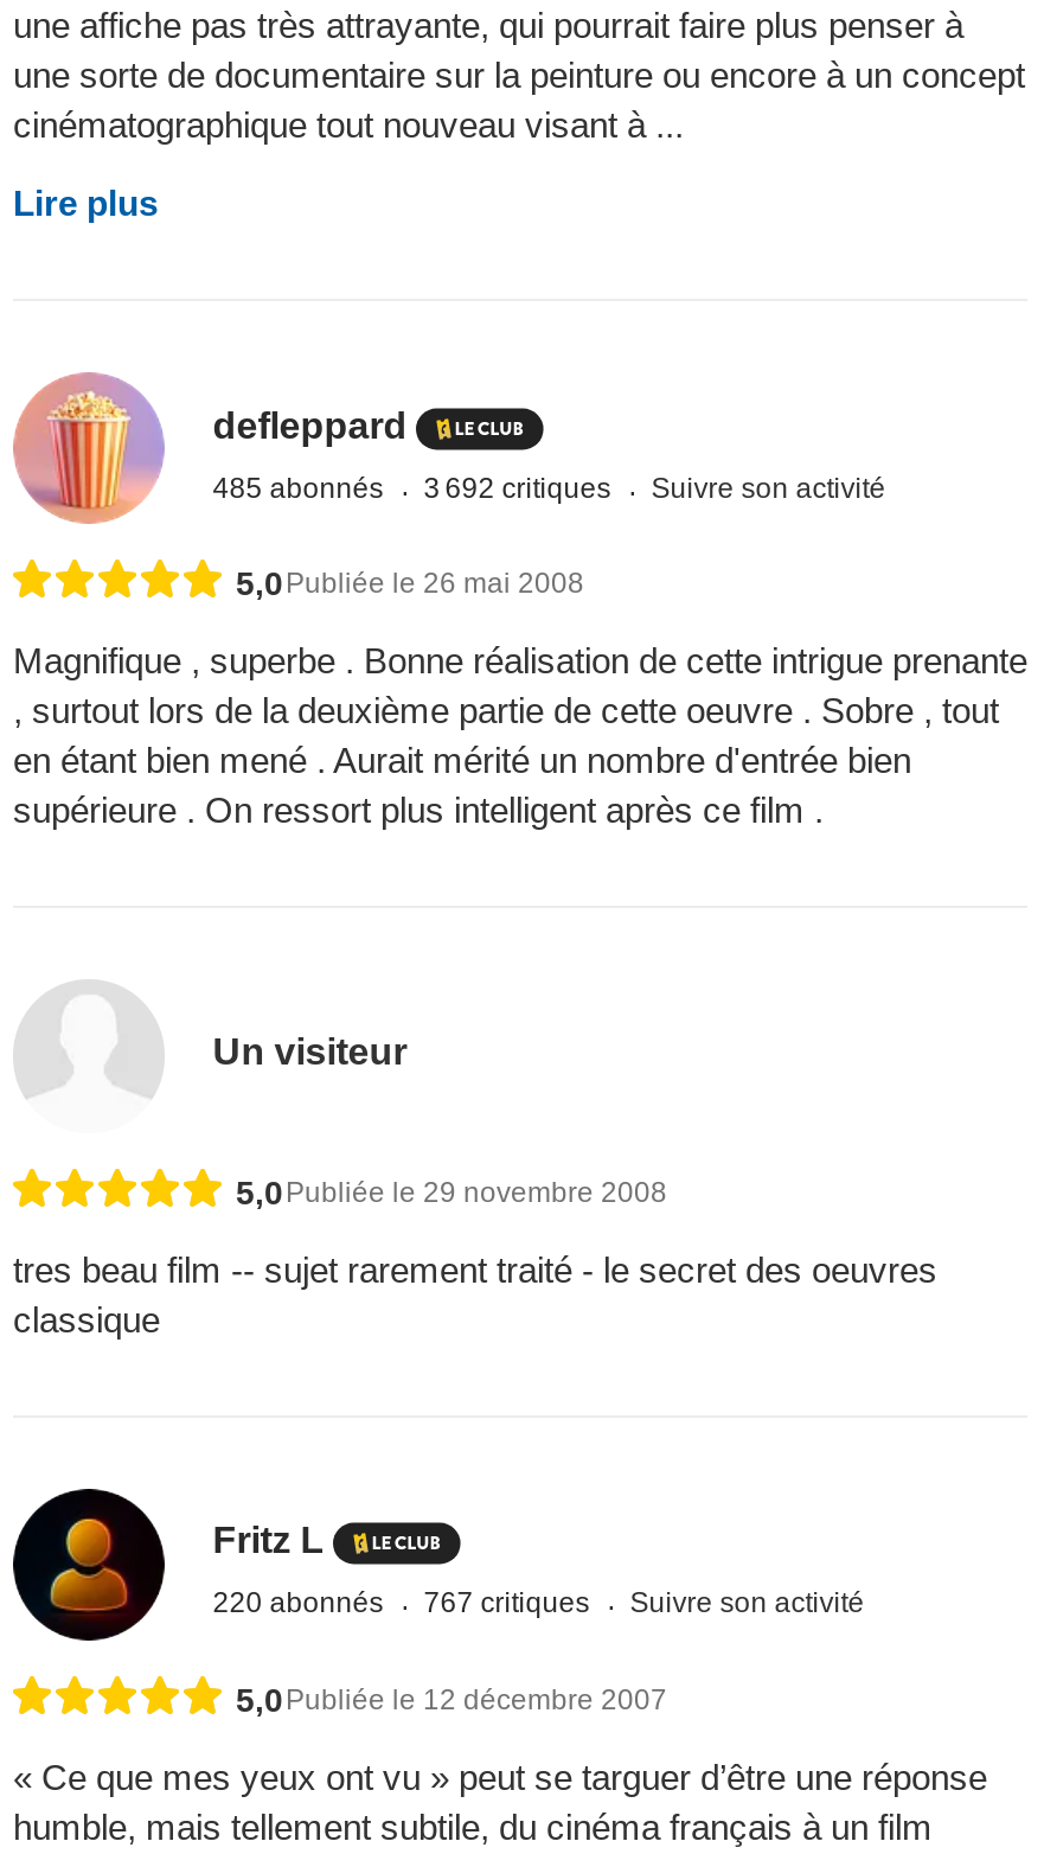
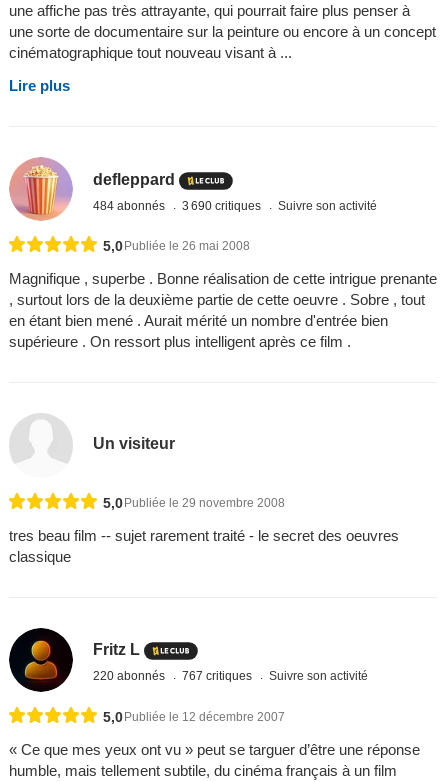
- 485 abonnés
+ 484 abonnés

- 3 692 critiques
+ 3 690 critiques
